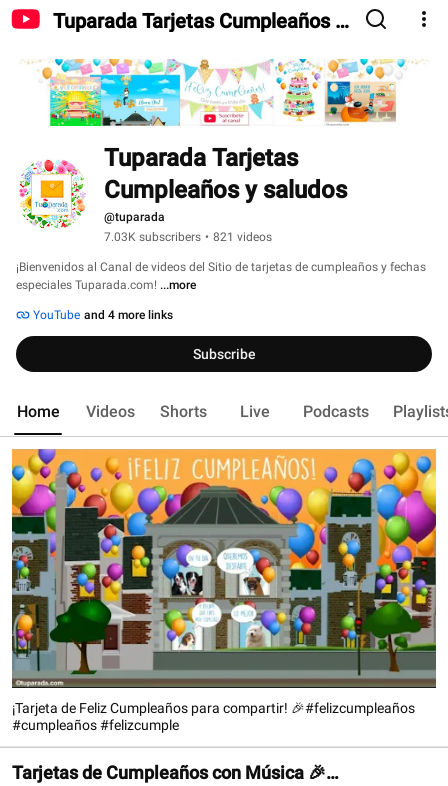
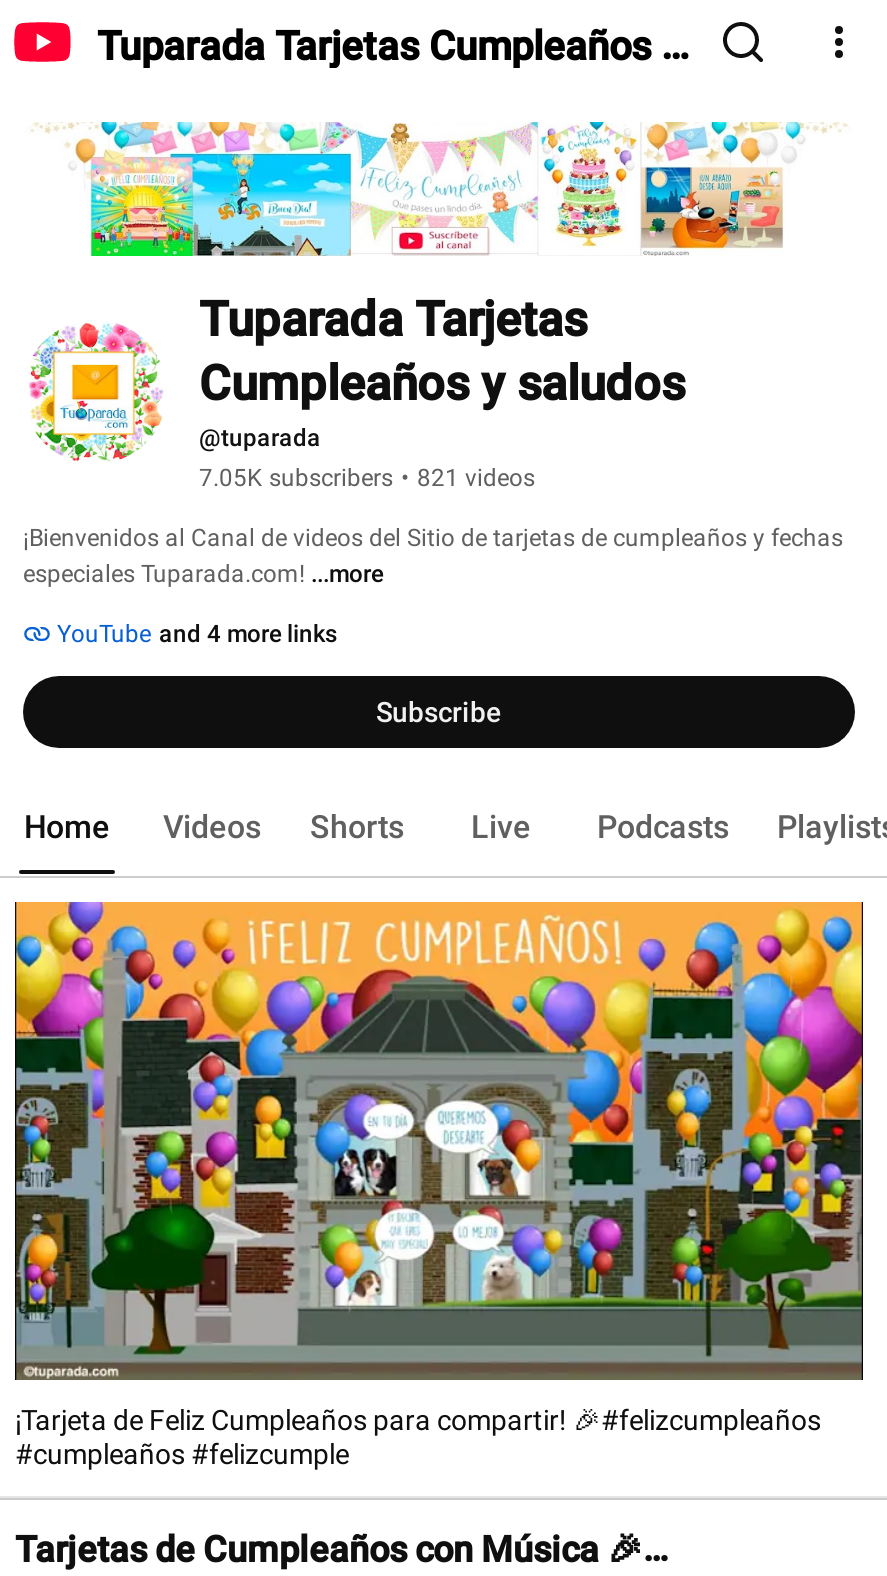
- 7.03K subscribers • 821 videos
+ 7.05K subscribers • 821 videos
